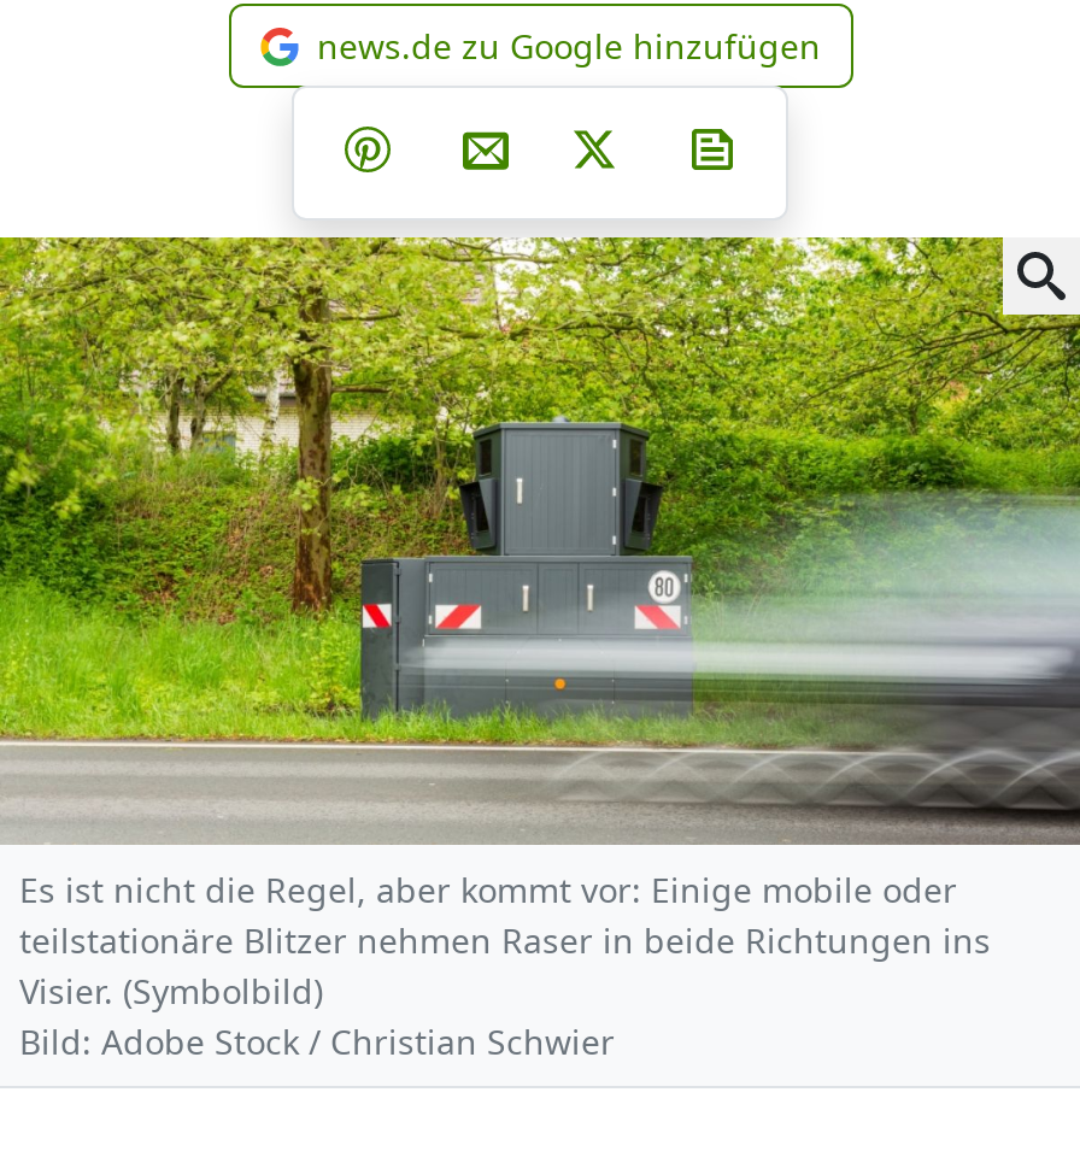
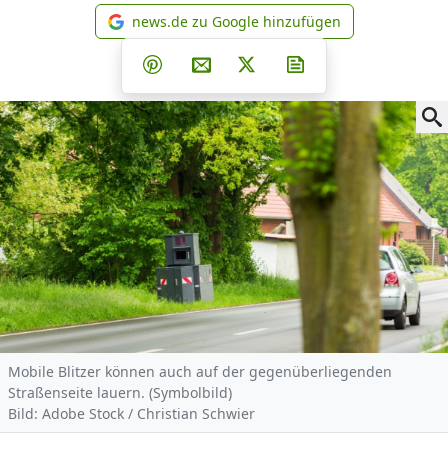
- [image]
- Es ist nicht die Regel, aber kommt vor: Einige mobile oder
- teilstationäre Blitzer nehmen Raser in beide Richtungen ins
- Visier. (Symbolbild)
+ [image]
+ Mobile Blitzer können auch auf der gegenüberliegenden
+ Straßenseite lauern. (Symbolbild)
